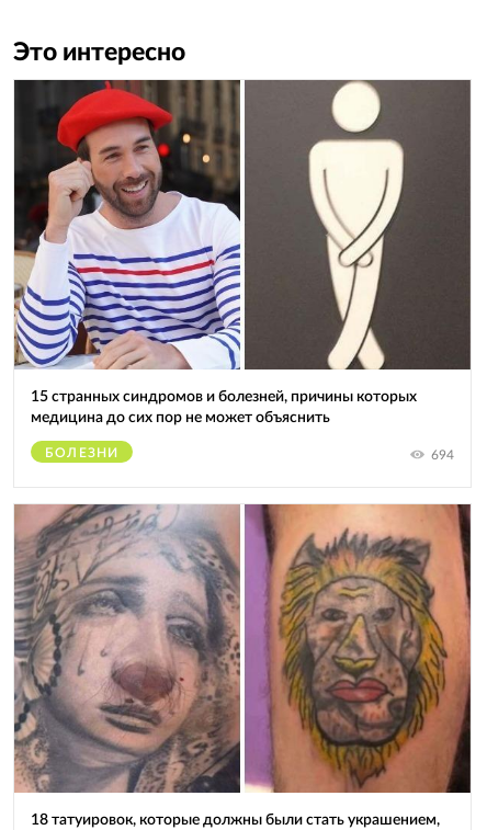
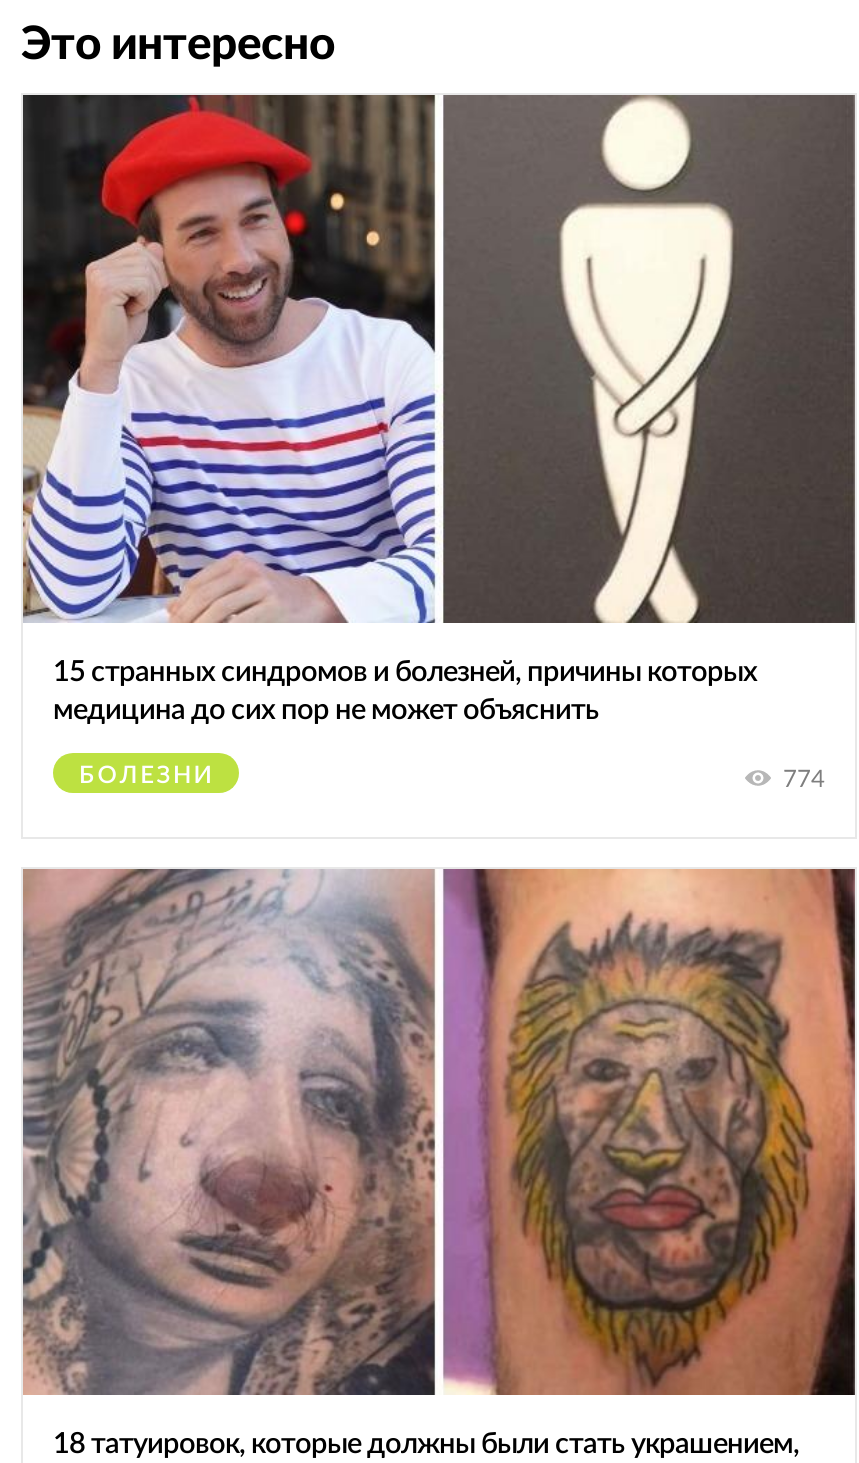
- 694
+ 774
